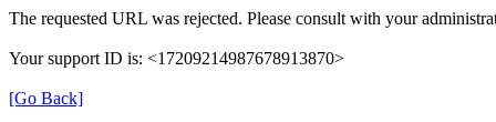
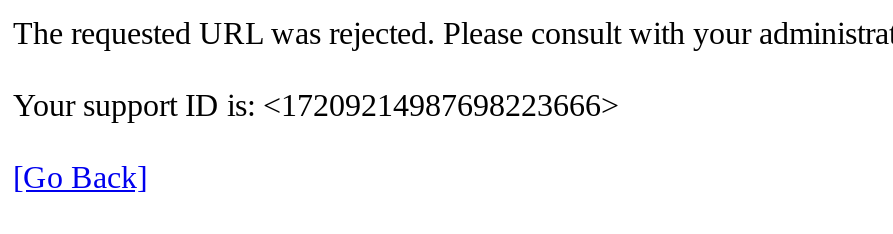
- Your support ID is: <17209214987678913870>
+ Your support ID is: <17209214987698223666>
